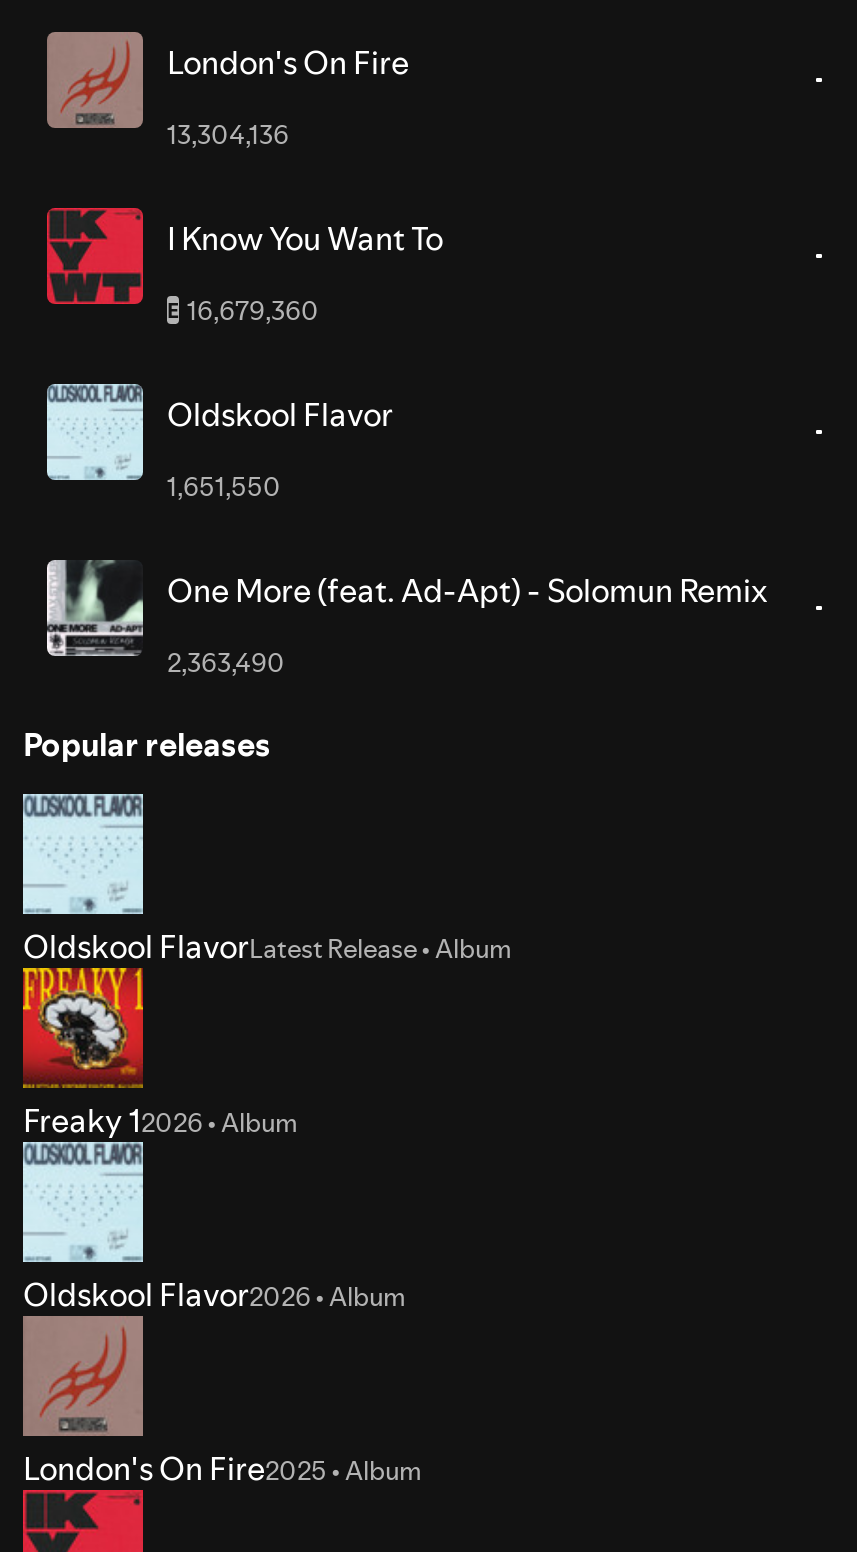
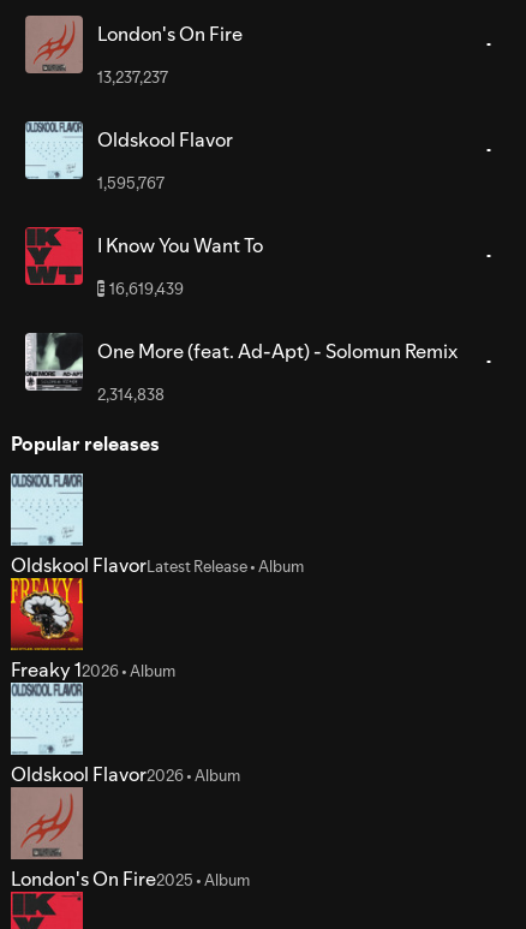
- 13,304,136
- E 16,679,360
+ 13,237,237

moved down: [image] | I Know You Want To

moved up: [image] | Oldskool Flavor

- 1,651,550
+ 1,595,767
+ E 16,619,439

- 2,363,490
+ 2,314,838
